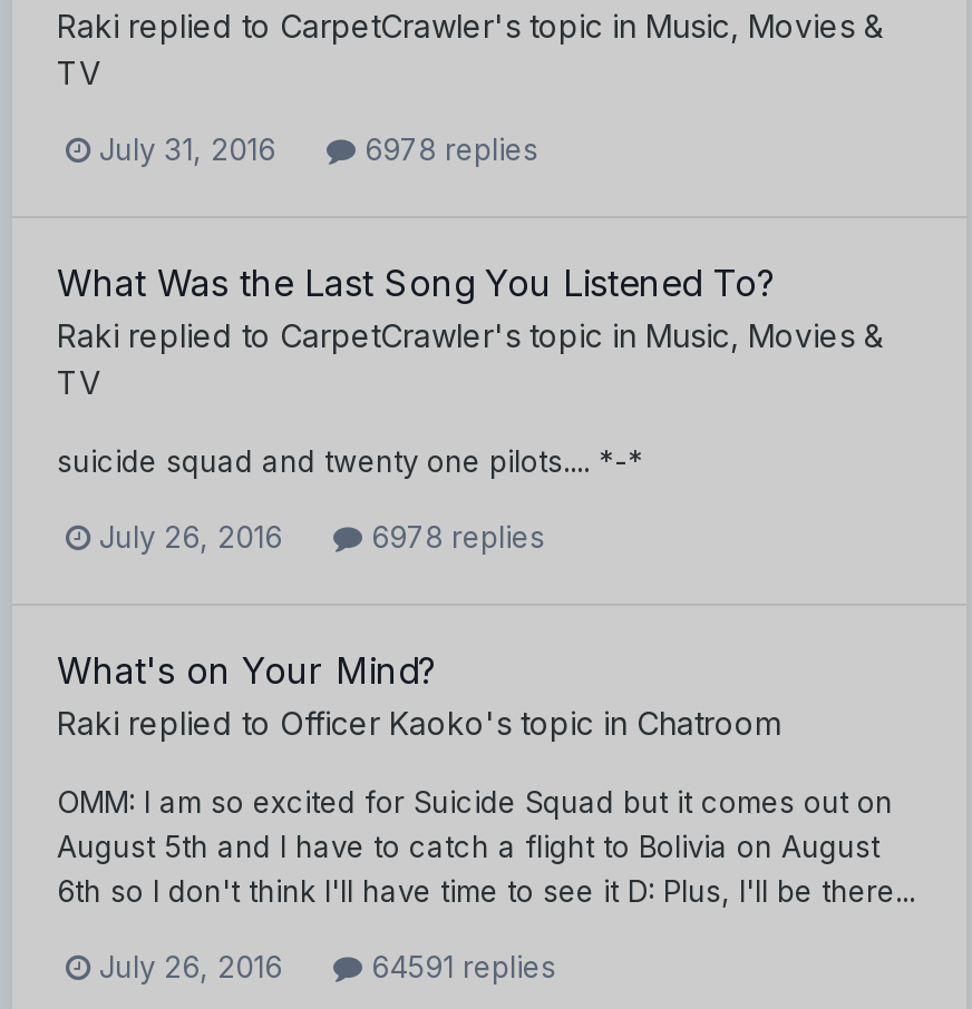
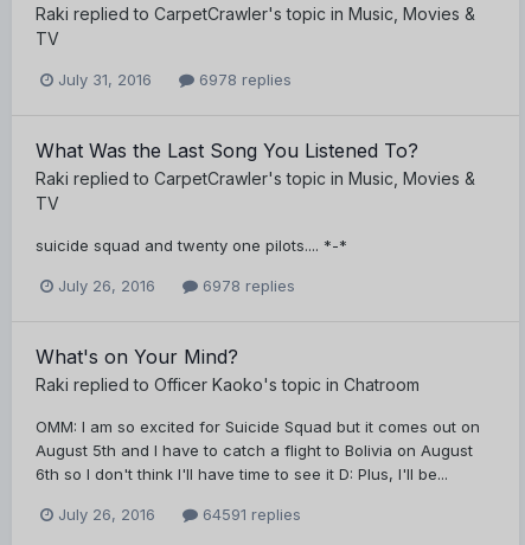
- 6th so I don't think I'll have time to see it D: Plus, I'll be there...
+ 6th so I don't think I'll have time to see it D: Plus, I'll be...
